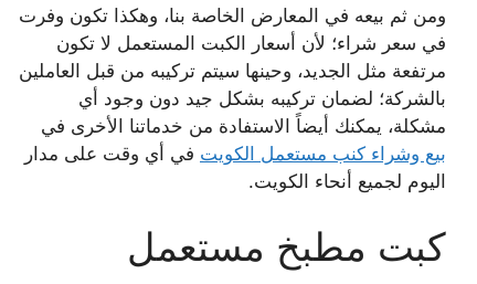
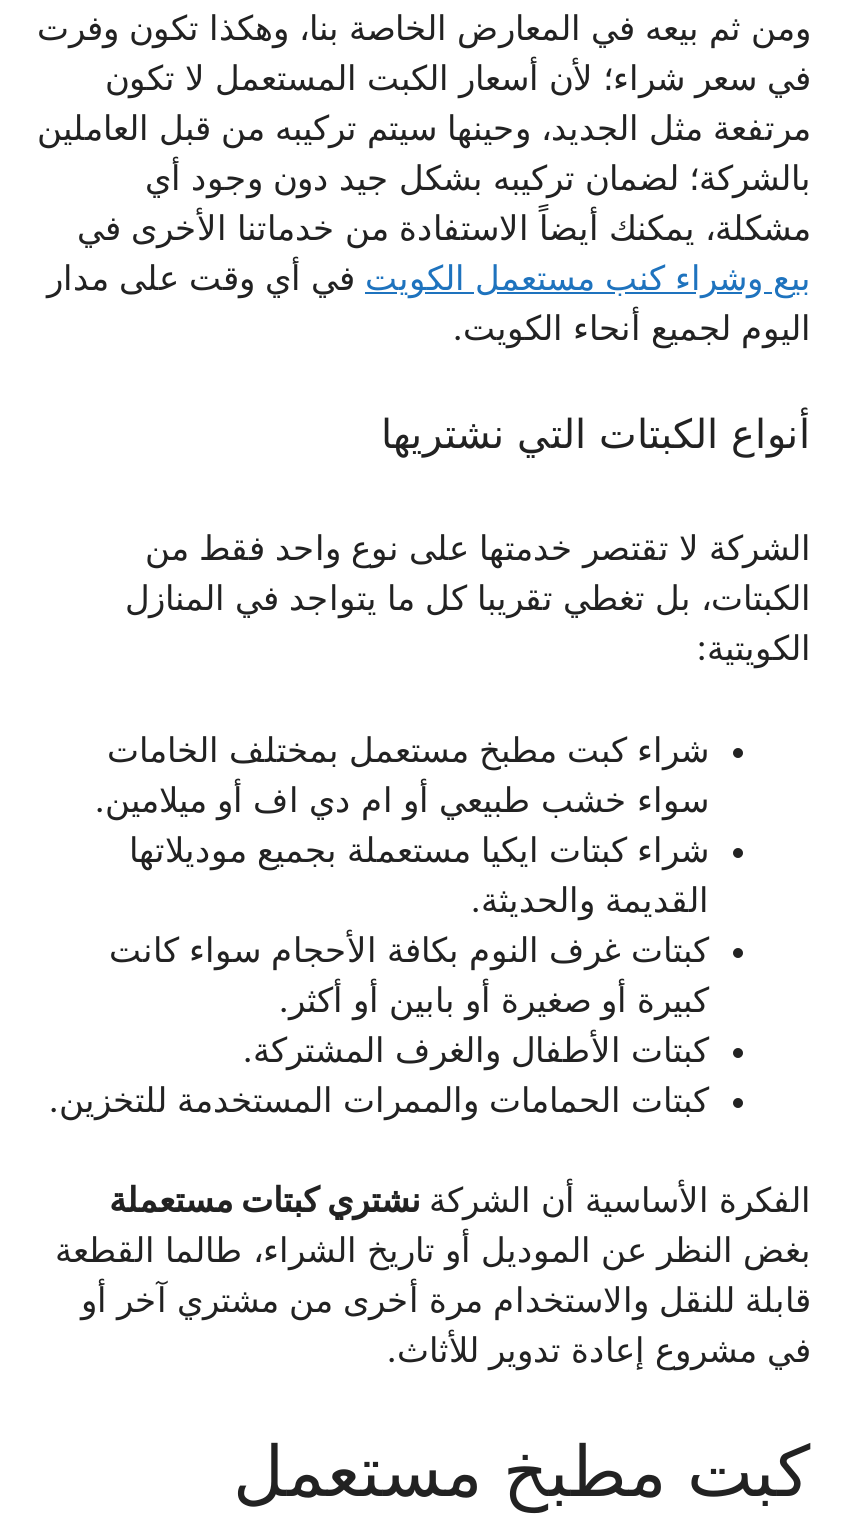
+ أنواع الكبتات التي نشتريها
+ الشركة لا تقتصر خدمتها على نوع واحد فقط من
+ الكبتات، بل تغطي تقريبا كل ما يتواجد في المنازل
+ الكويتية:
+ شراء كبت مطبخ مستعمل بمختلف الخامات
+ سواء خشب طبيعي أو ام دي اف أو ميلامين.
+ شراء كبتات ايكيا مستعملة بجميع موديلاتها
+ القديمة والحديثة.
+ كبتات غرف النوم بكافة الأحجام سواء كانت
+ كبيرة أو صغيرة أو بابين أو أكثر.
+ كبتات الأطفال والغرف المشتركة.
+ كبتات الحمامات والممرات المستخدمة للتخزين.
+ الفكرة الأساسية أن الشركة نشتري كبتات مستعملة
+ بغض النظر عن الموديل أو تاريخ الشراء، طالما القطعة
+ قابلة للنقل والاستخدام مرة أخرى من مشتري آخر أو
+ في مشروع إعادة تدوير للأثاث.
